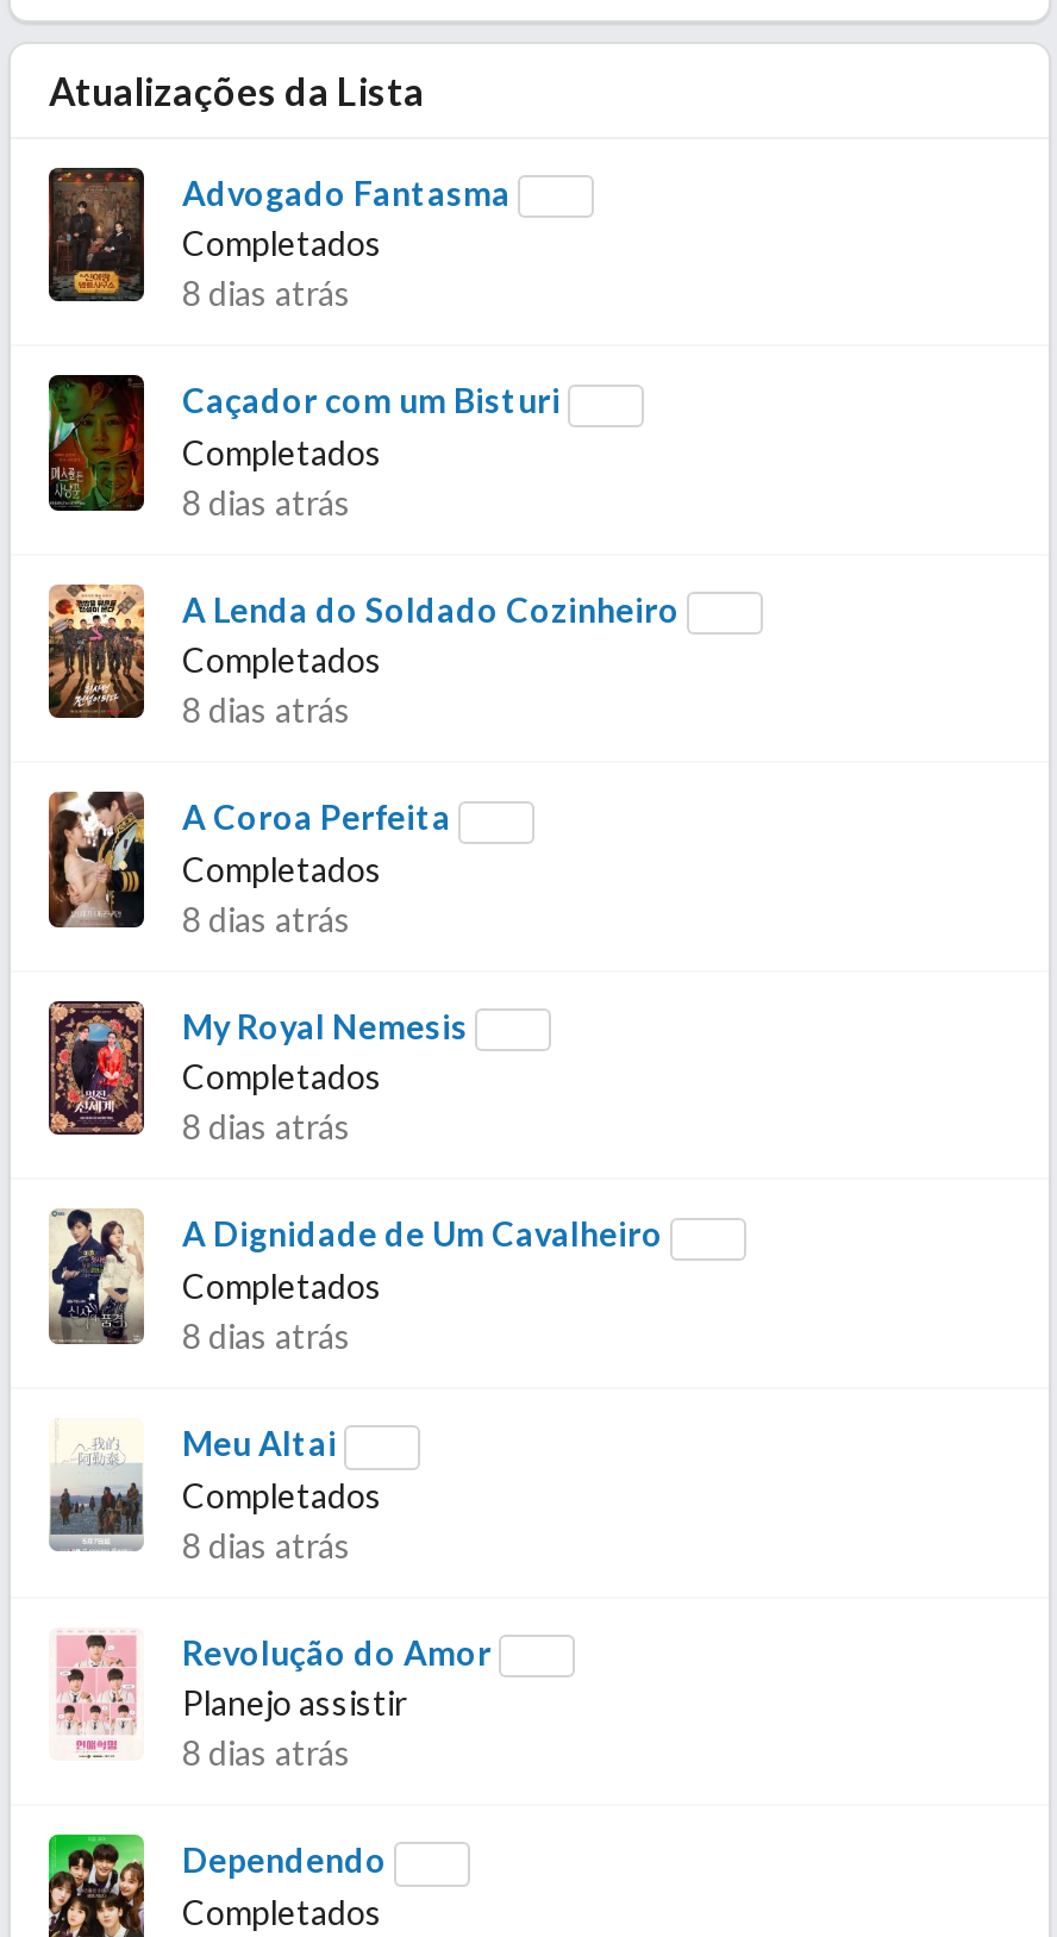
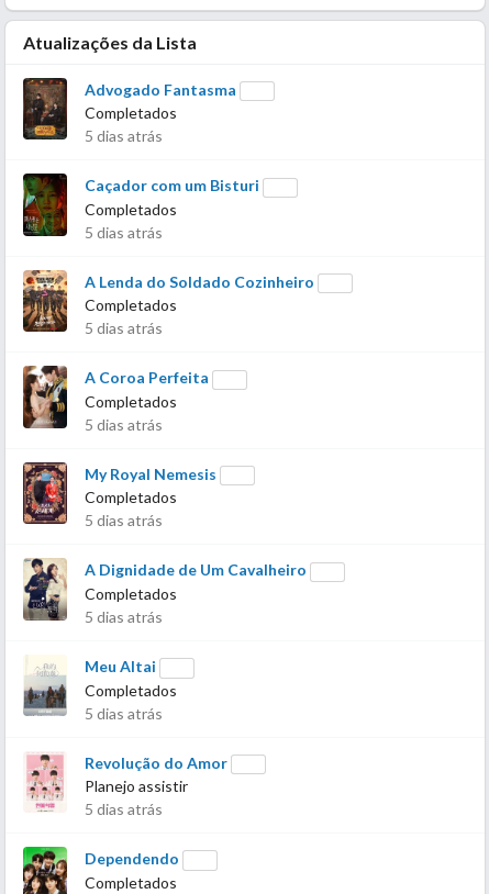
- 8 dias atrás
+ 5 dias atrás

- 8 dias atrás
+ 5 dias atrás

- 8 dias atrás
+ 5 dias atrás

- 8 dias atrás
+ 5 dias atrás

- 8 dias atrás
+ 5 dias atrás

- 8 dias atrás
+ 5 dias atrás

- 8 dias atrás
+ 5 dias atrás

- 8 dias atrás
+ 5 dias atrás
